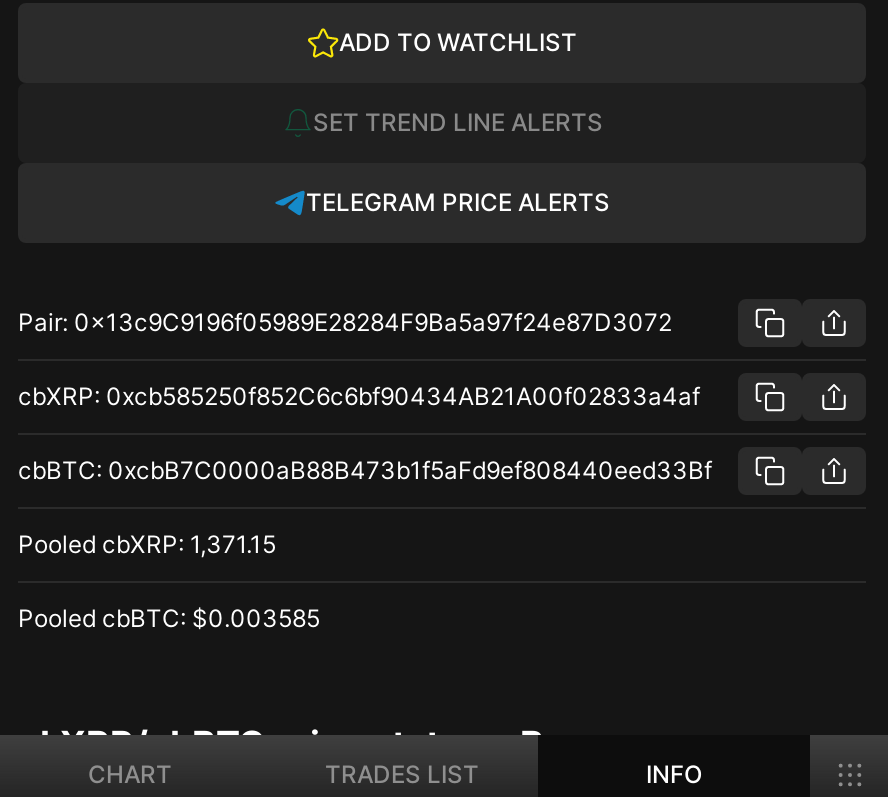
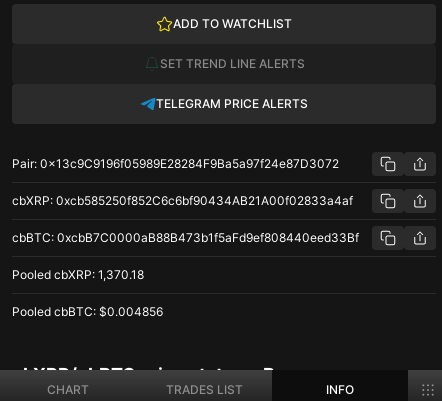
- Pooled cbXRP: 1,371.15
+ Pooled cbXRP: 1,370.18

- Pooled cbBTC: $0.003585
+ Pooled cbBTC: $0.004856
